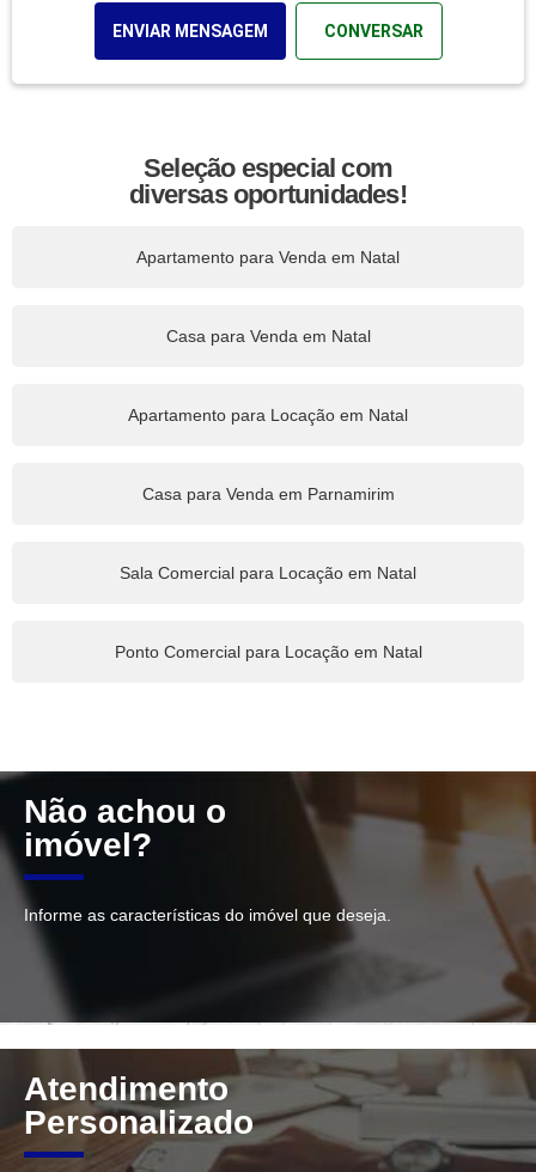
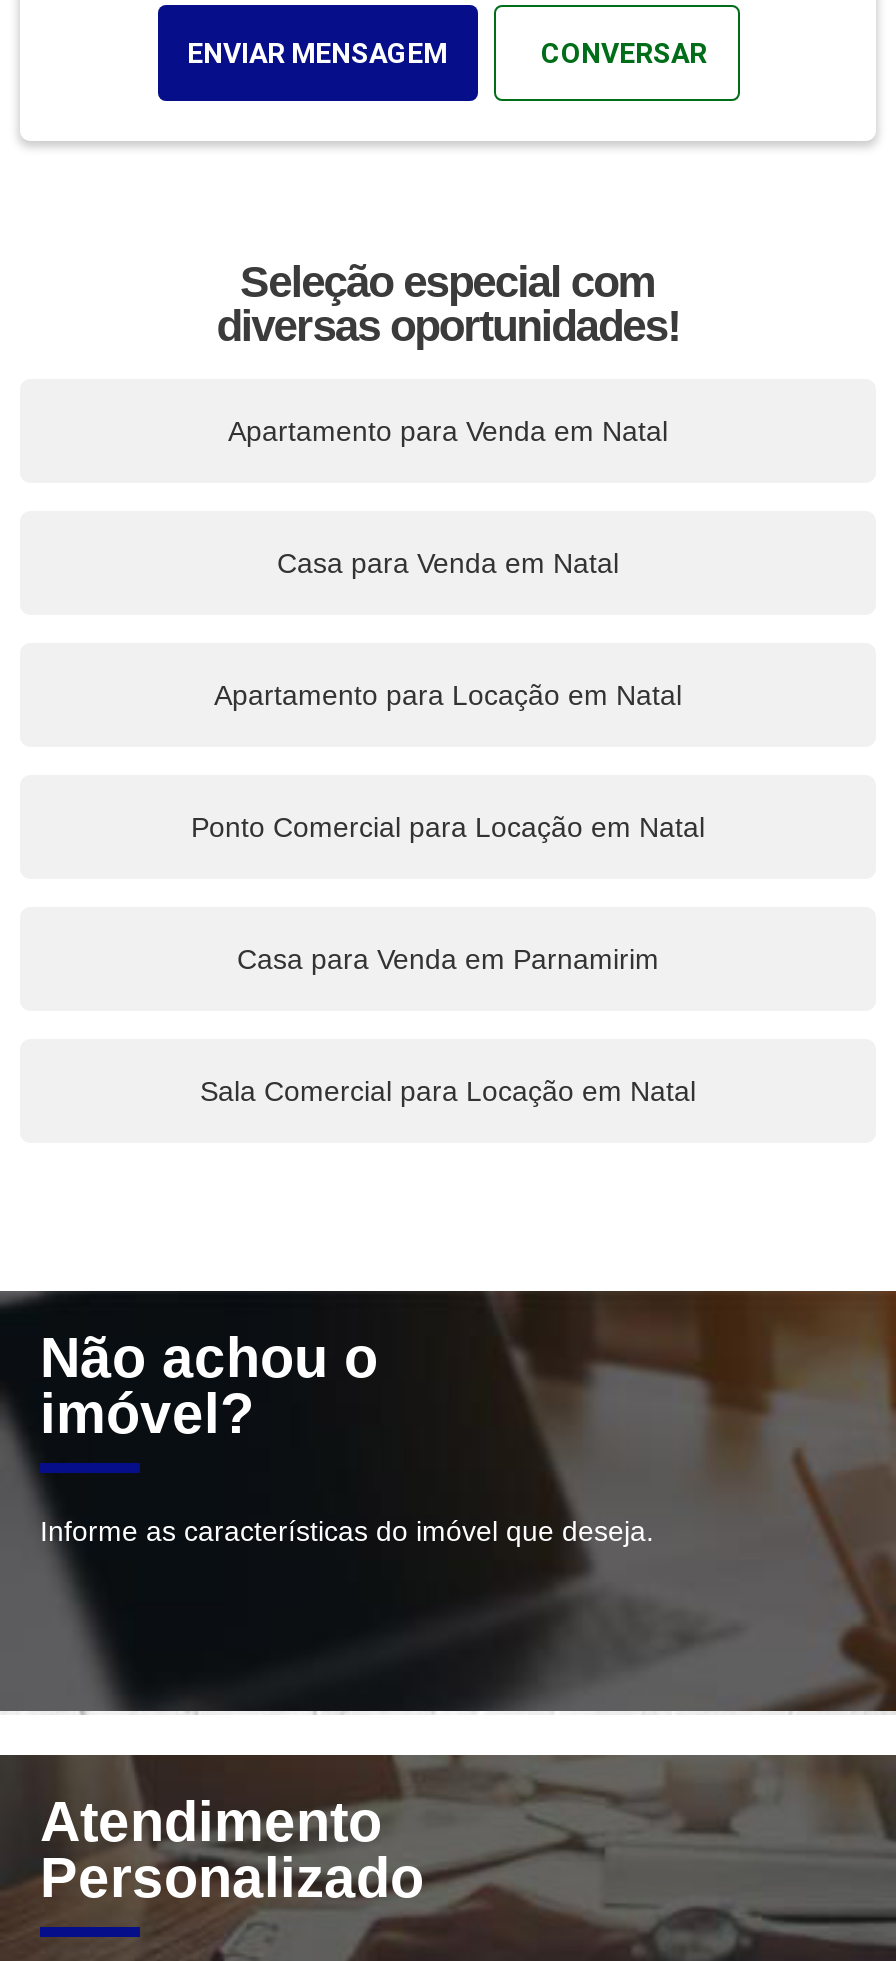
moved down: Casa para Venda em Parnamirim | Sala Comercial para Locação em Natal

moved up: Ponto Comercial para Locação em Natal
